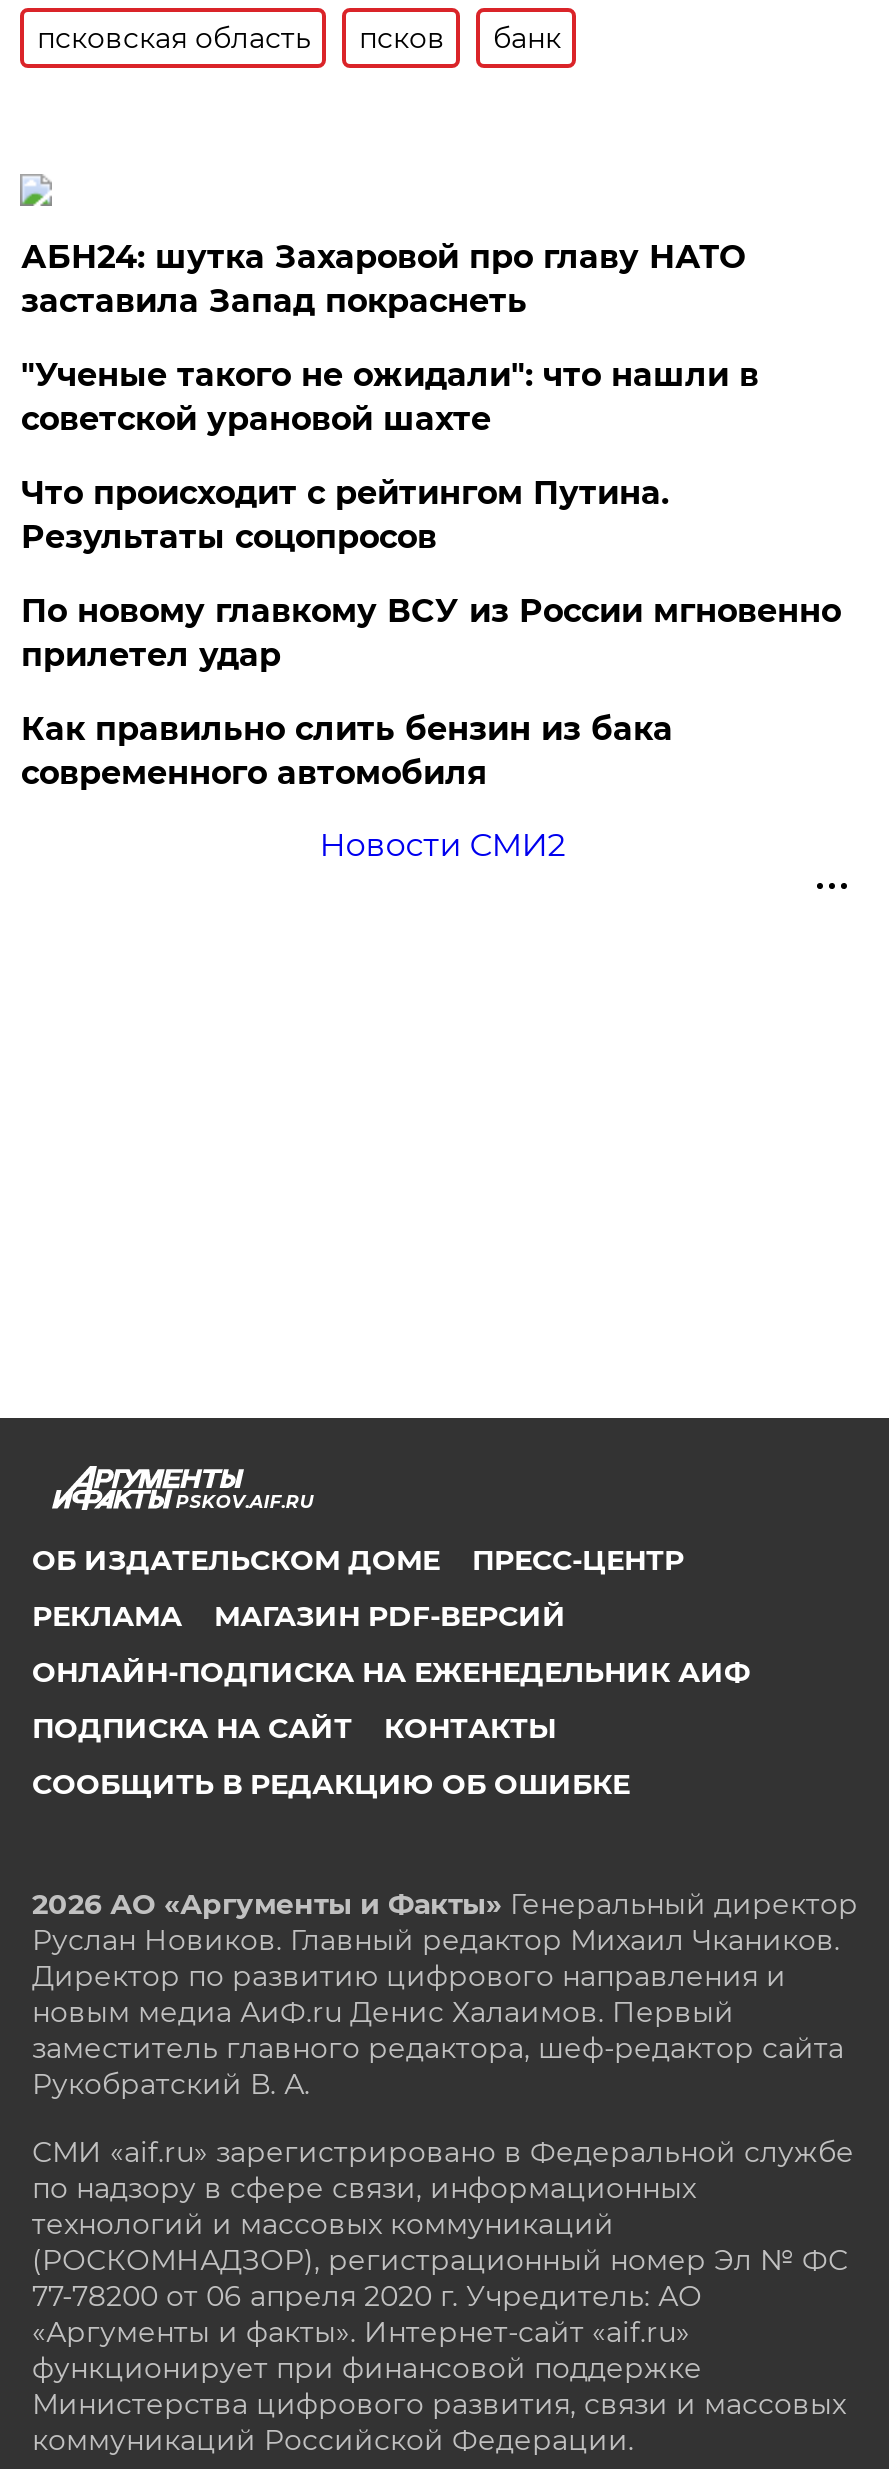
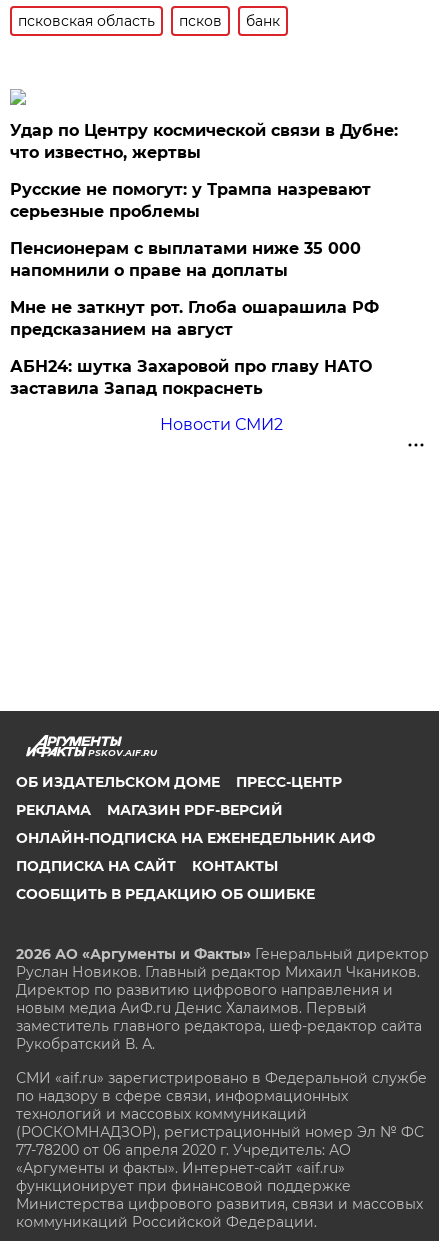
+ Удар по Центру космической связи в Дубне:
+ что известно, жертвы
+ Русские не помогут: у Трампа назревают
+ серьезные проблемы
+ Пенсионерам с выплатами ниже 35 000
+ напомнили о праве на доплаты
+ Мне не заткнут рот. Глоба ошарашила РФ
+ предсказанием на август

moved down: АБН24: шутка Захаровой про главу НАТО | заставила Запад покраснеть

- "Ученые такого не ожидали": что нашли в
- советской урановой шахте
- Что происходит с рейтингом Путина.
- Результаты соцопросов
- По новому главкому ВСУ из России мгновенно
- прилетел удар
- Как правильно слить бензин из бака
- современного автомобиля
